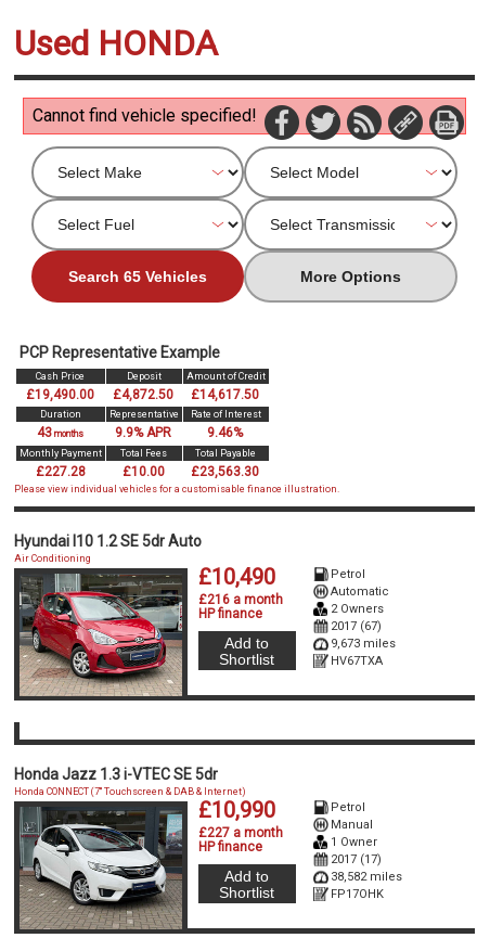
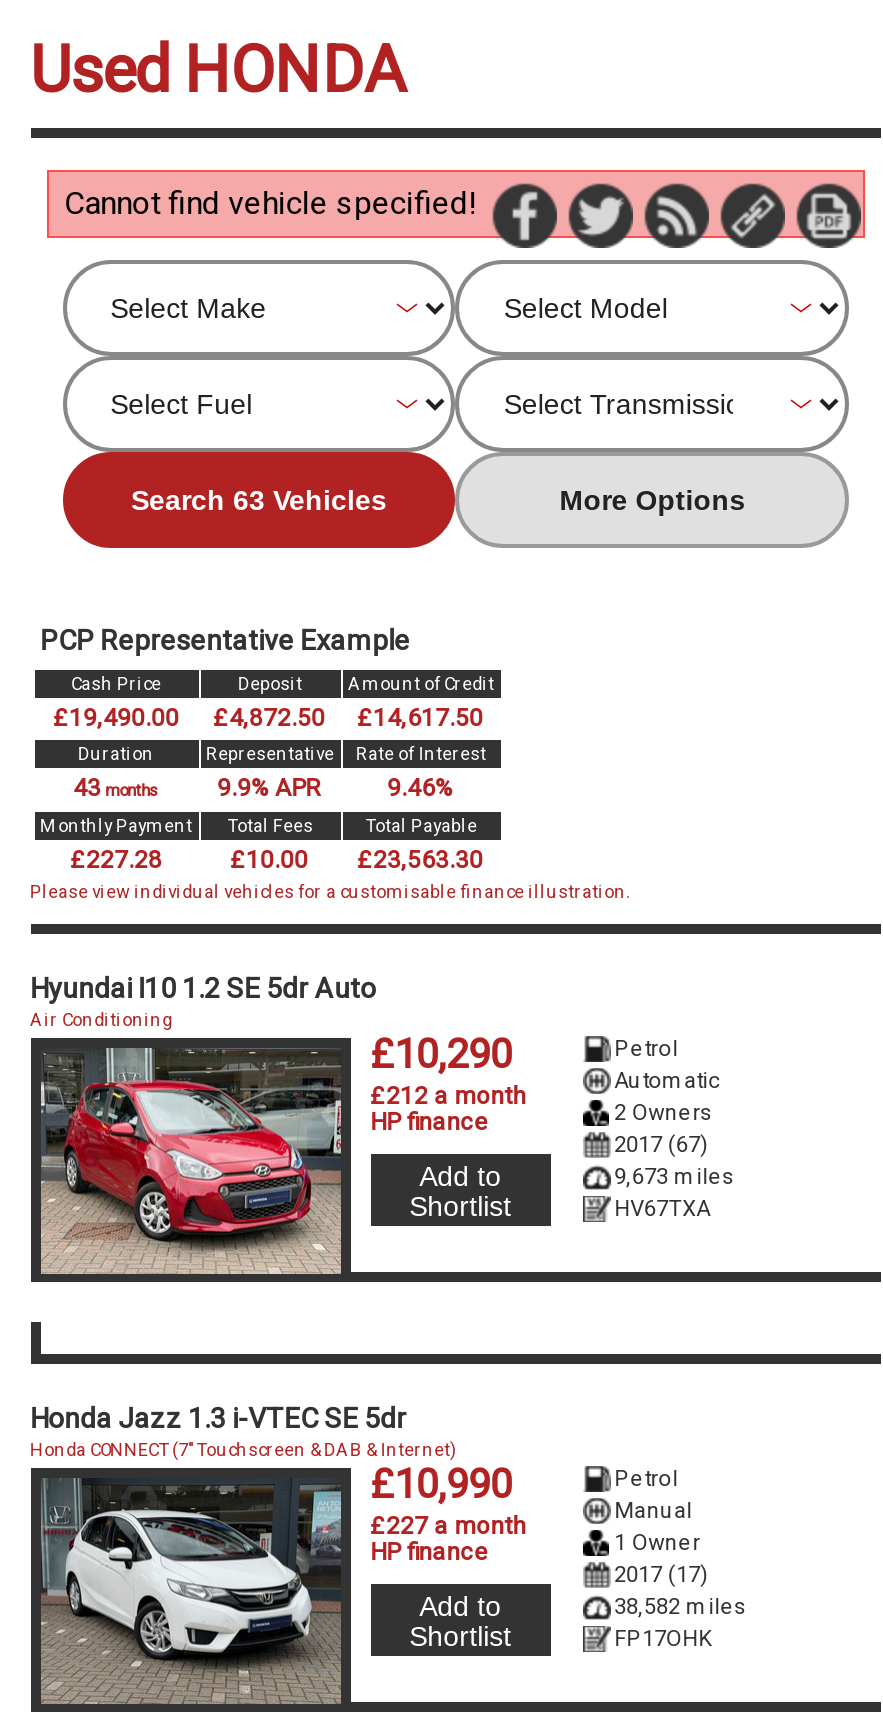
- Search 65 Vehicles
+ Search 63 Vehicles

- £10,490
+ £10,290

- £216 a month
+ £212 a month
